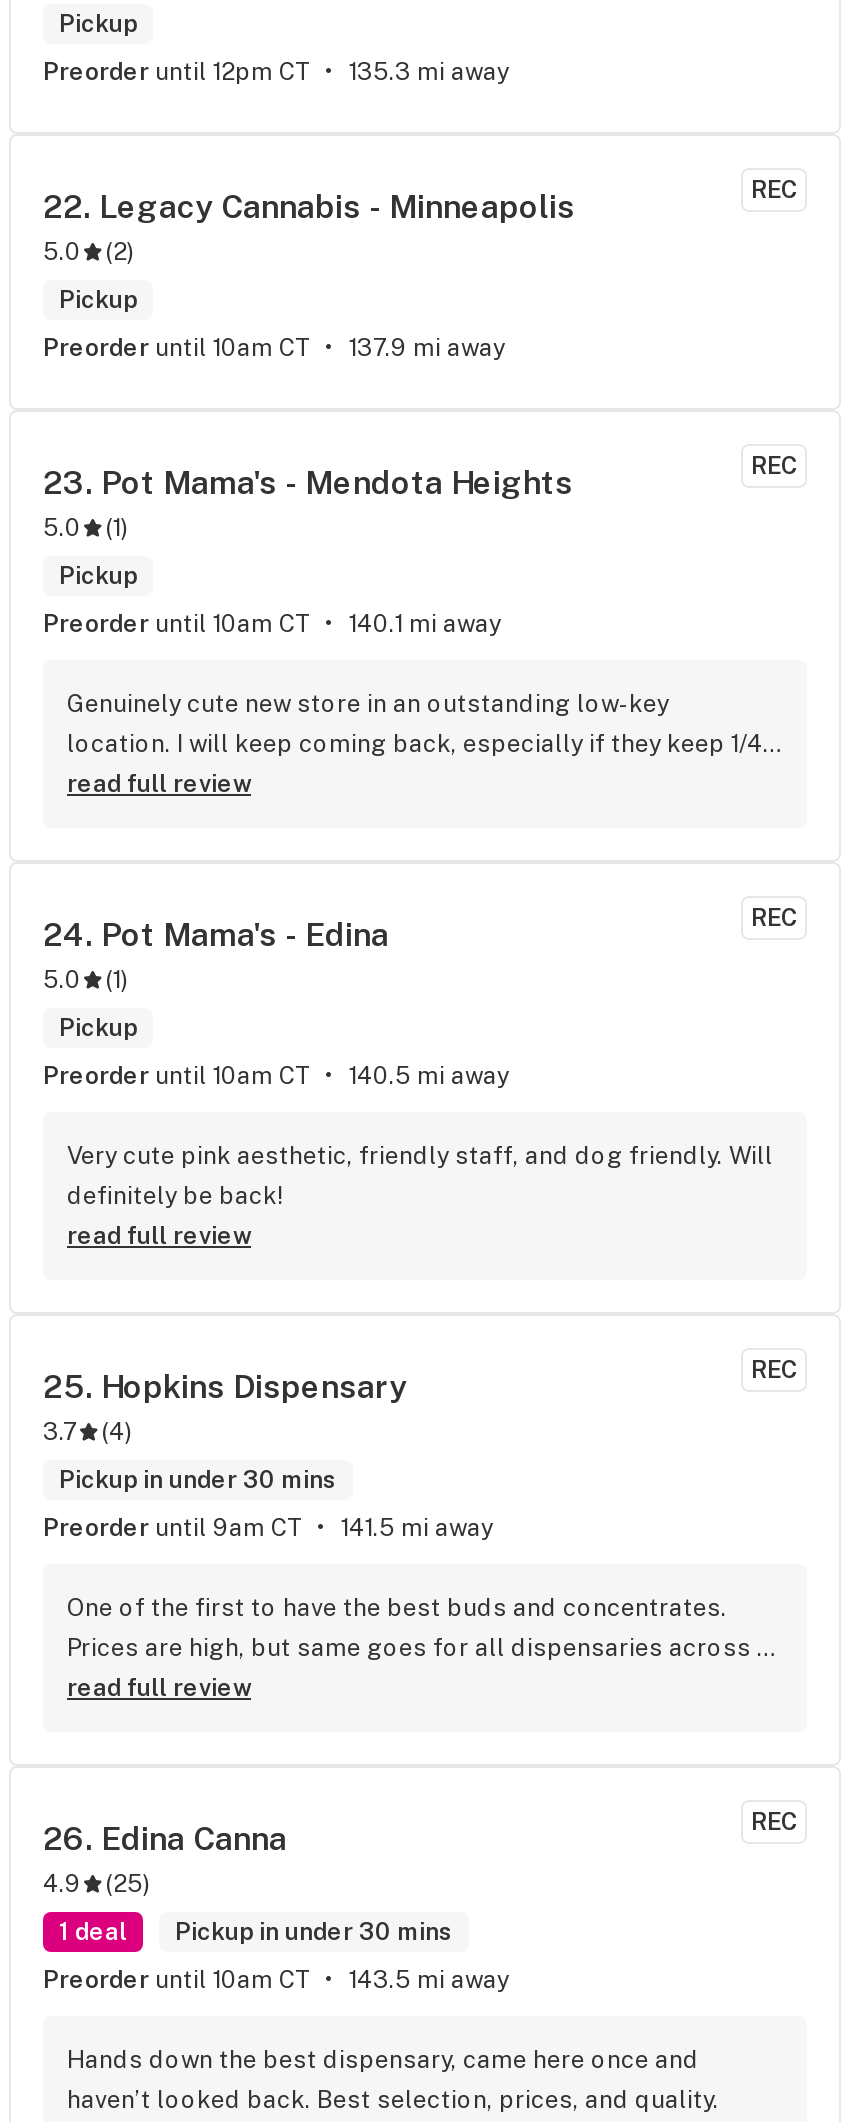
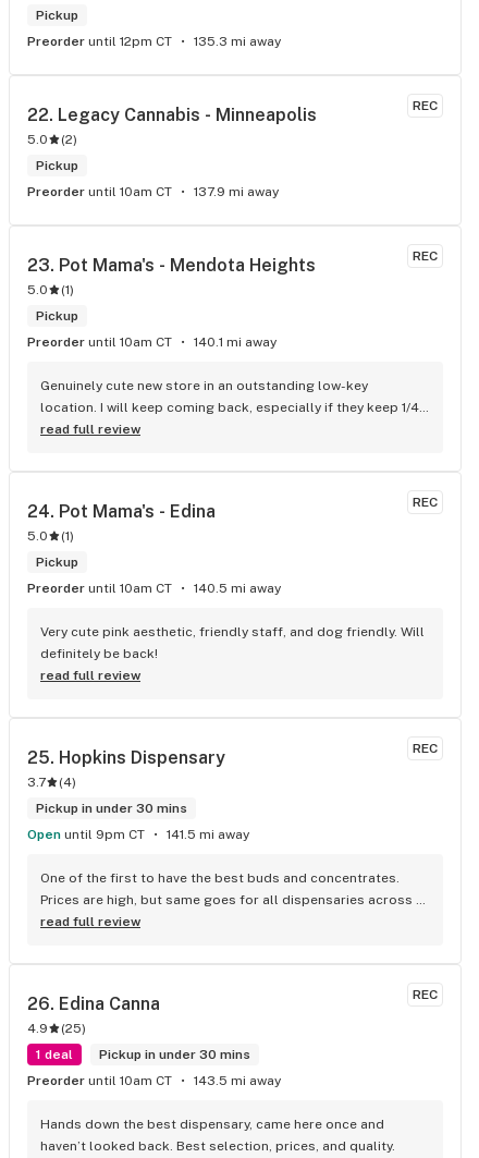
- Preorder until 9am CT
+ Open until 9pm CT
